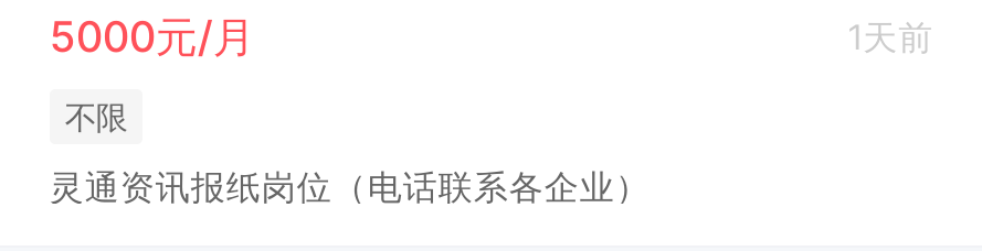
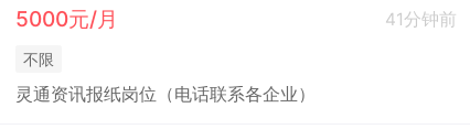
- 1天前
+ 41分钟前
